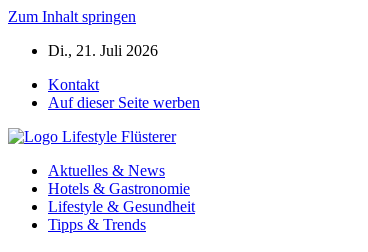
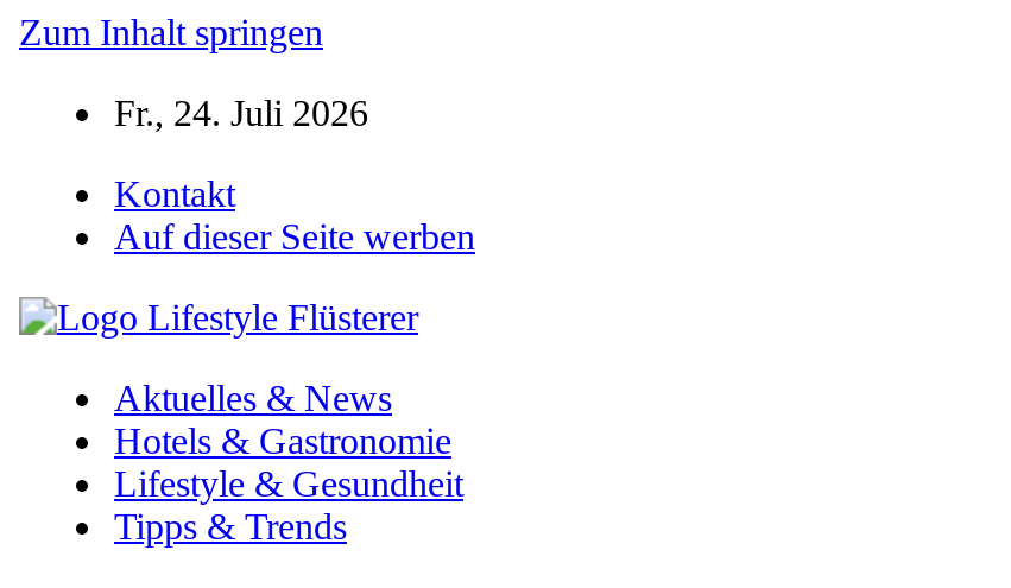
- Di., 21. Juli 2026
+ Fr., 24. Juli 2026
